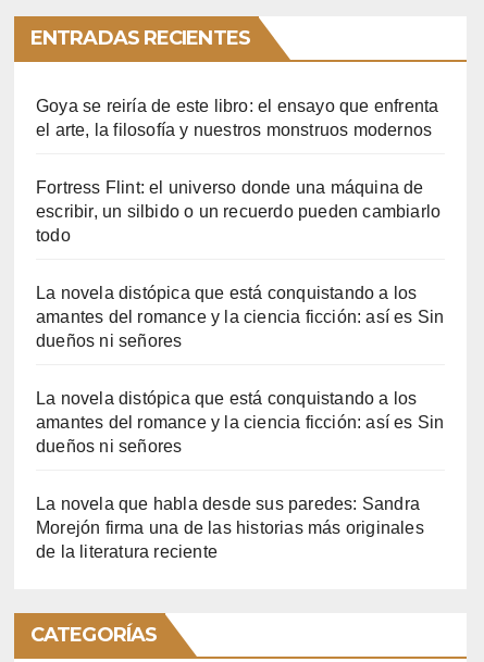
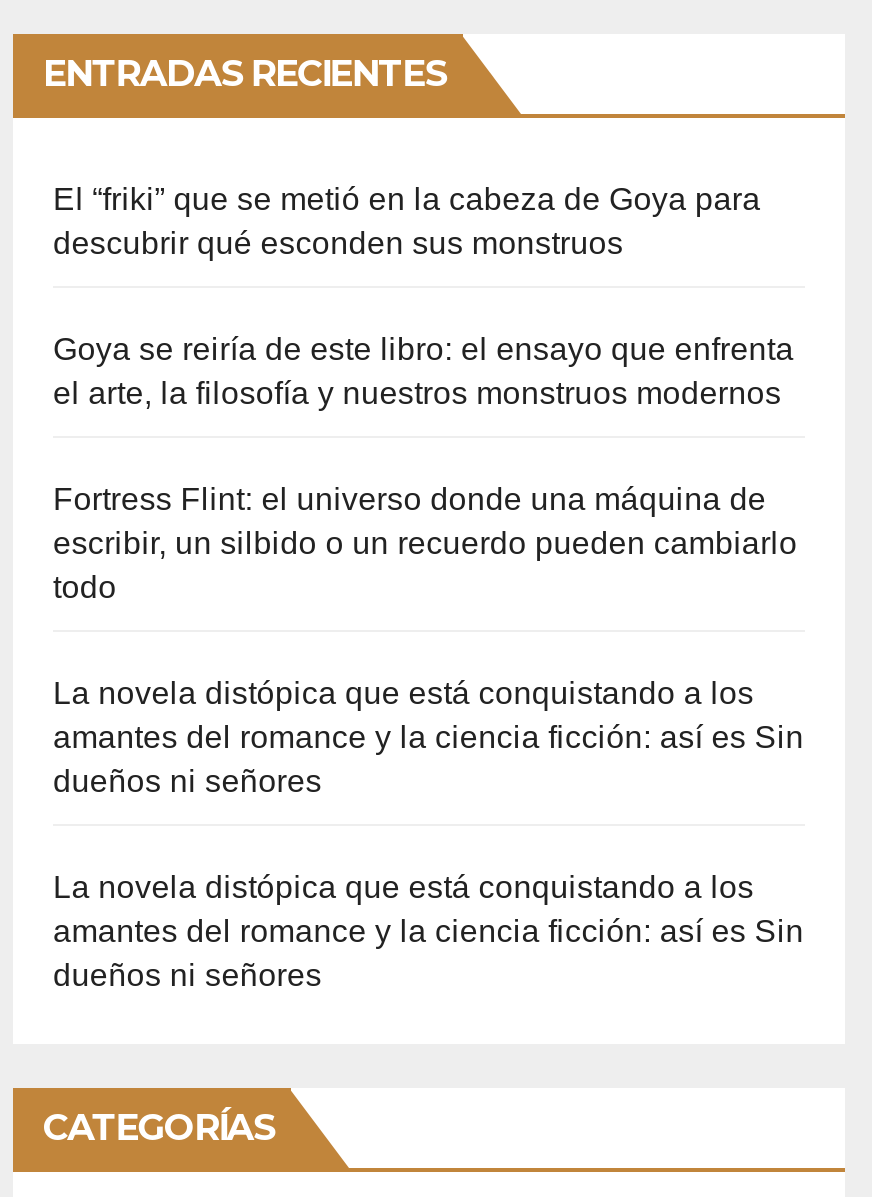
+ El “friki” que se metió en la cabeza de Goya para
+ descubrir qué esconden sus monstruos

moved down: Goya se reiría de este libro: el ensayo que enfrenta | el arte, la filosofía y nuestros monstruos modernos | Fortress Flint: el universo donde una máquina de | ... | amantes del romance y la ciencia ficción: así es Sin | dueños ni señores

- La novela que habla desde sus paredes: Sandra
- Morejón firma una de las historias más originales
- de la literatura reciente
